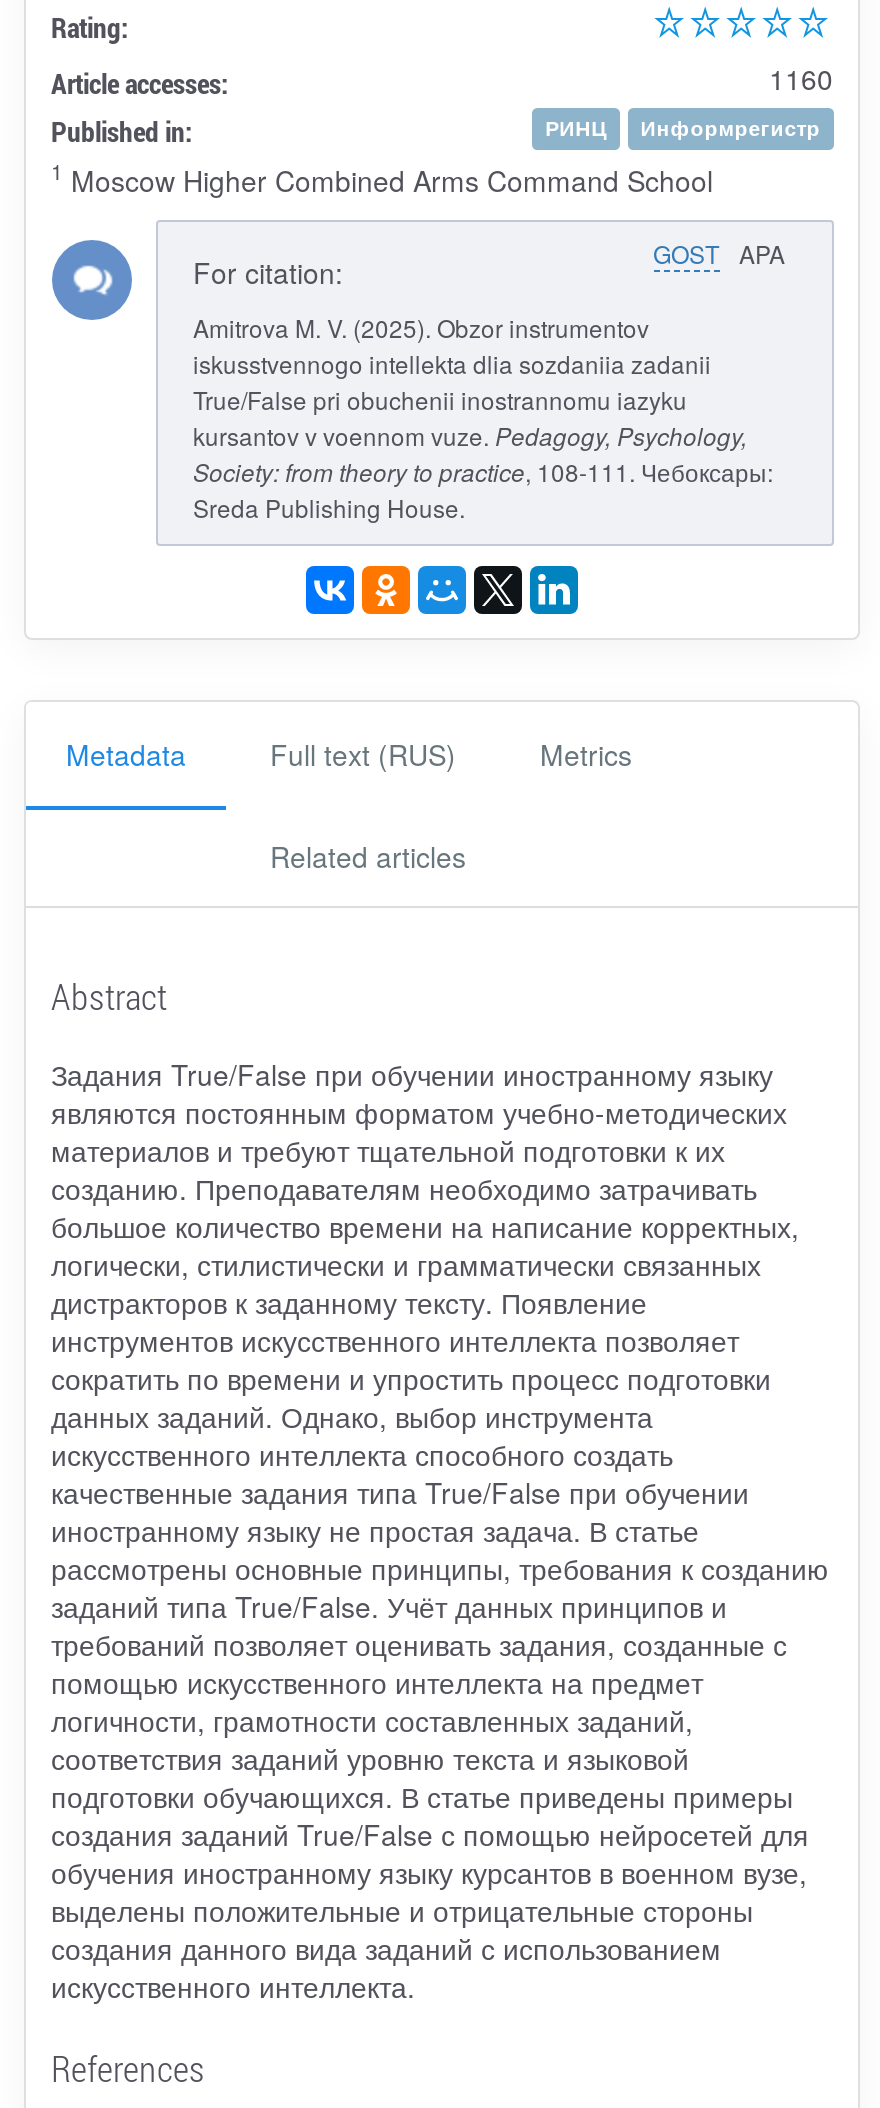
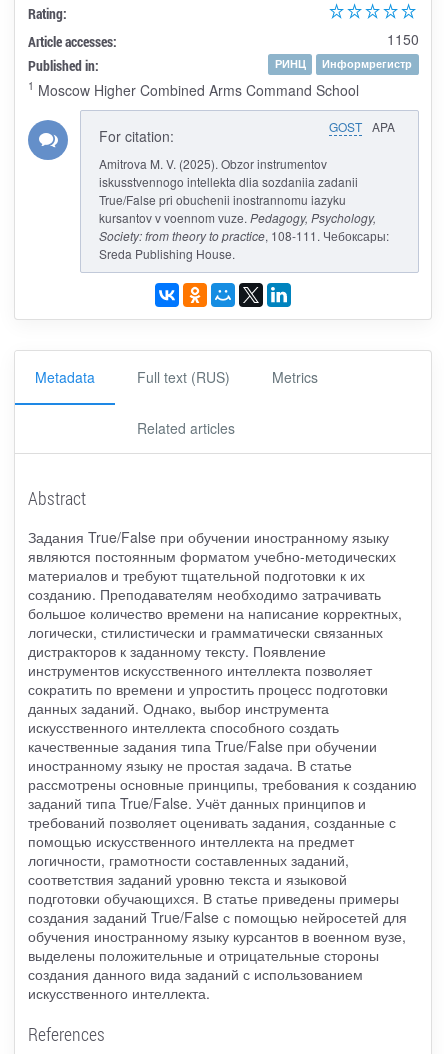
- 1160
+ 1150
